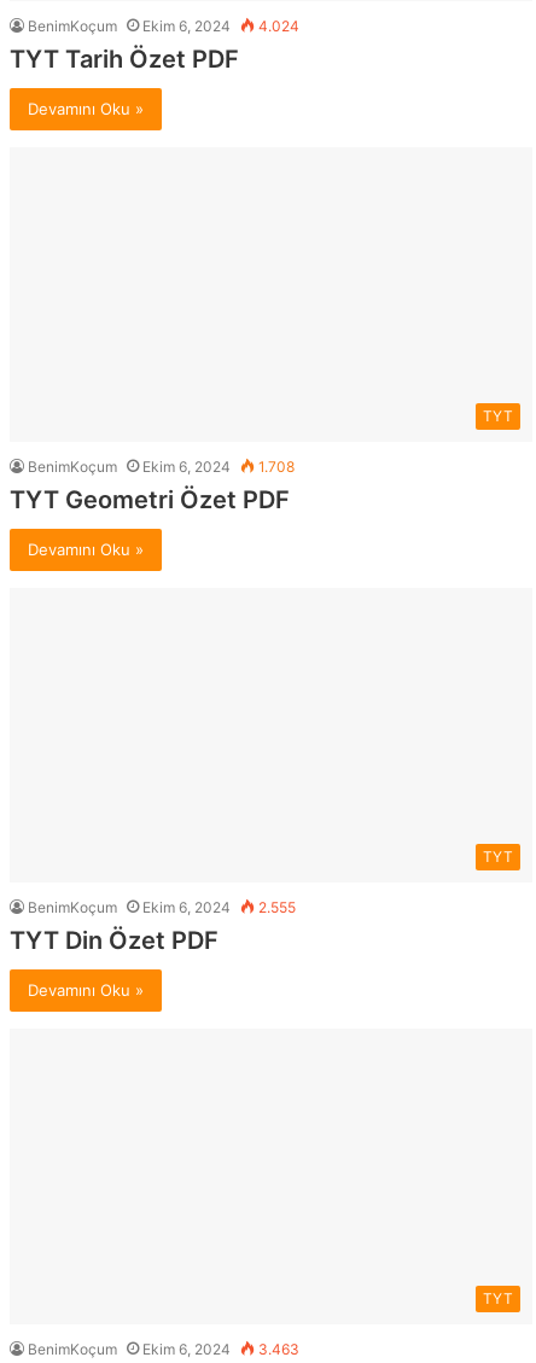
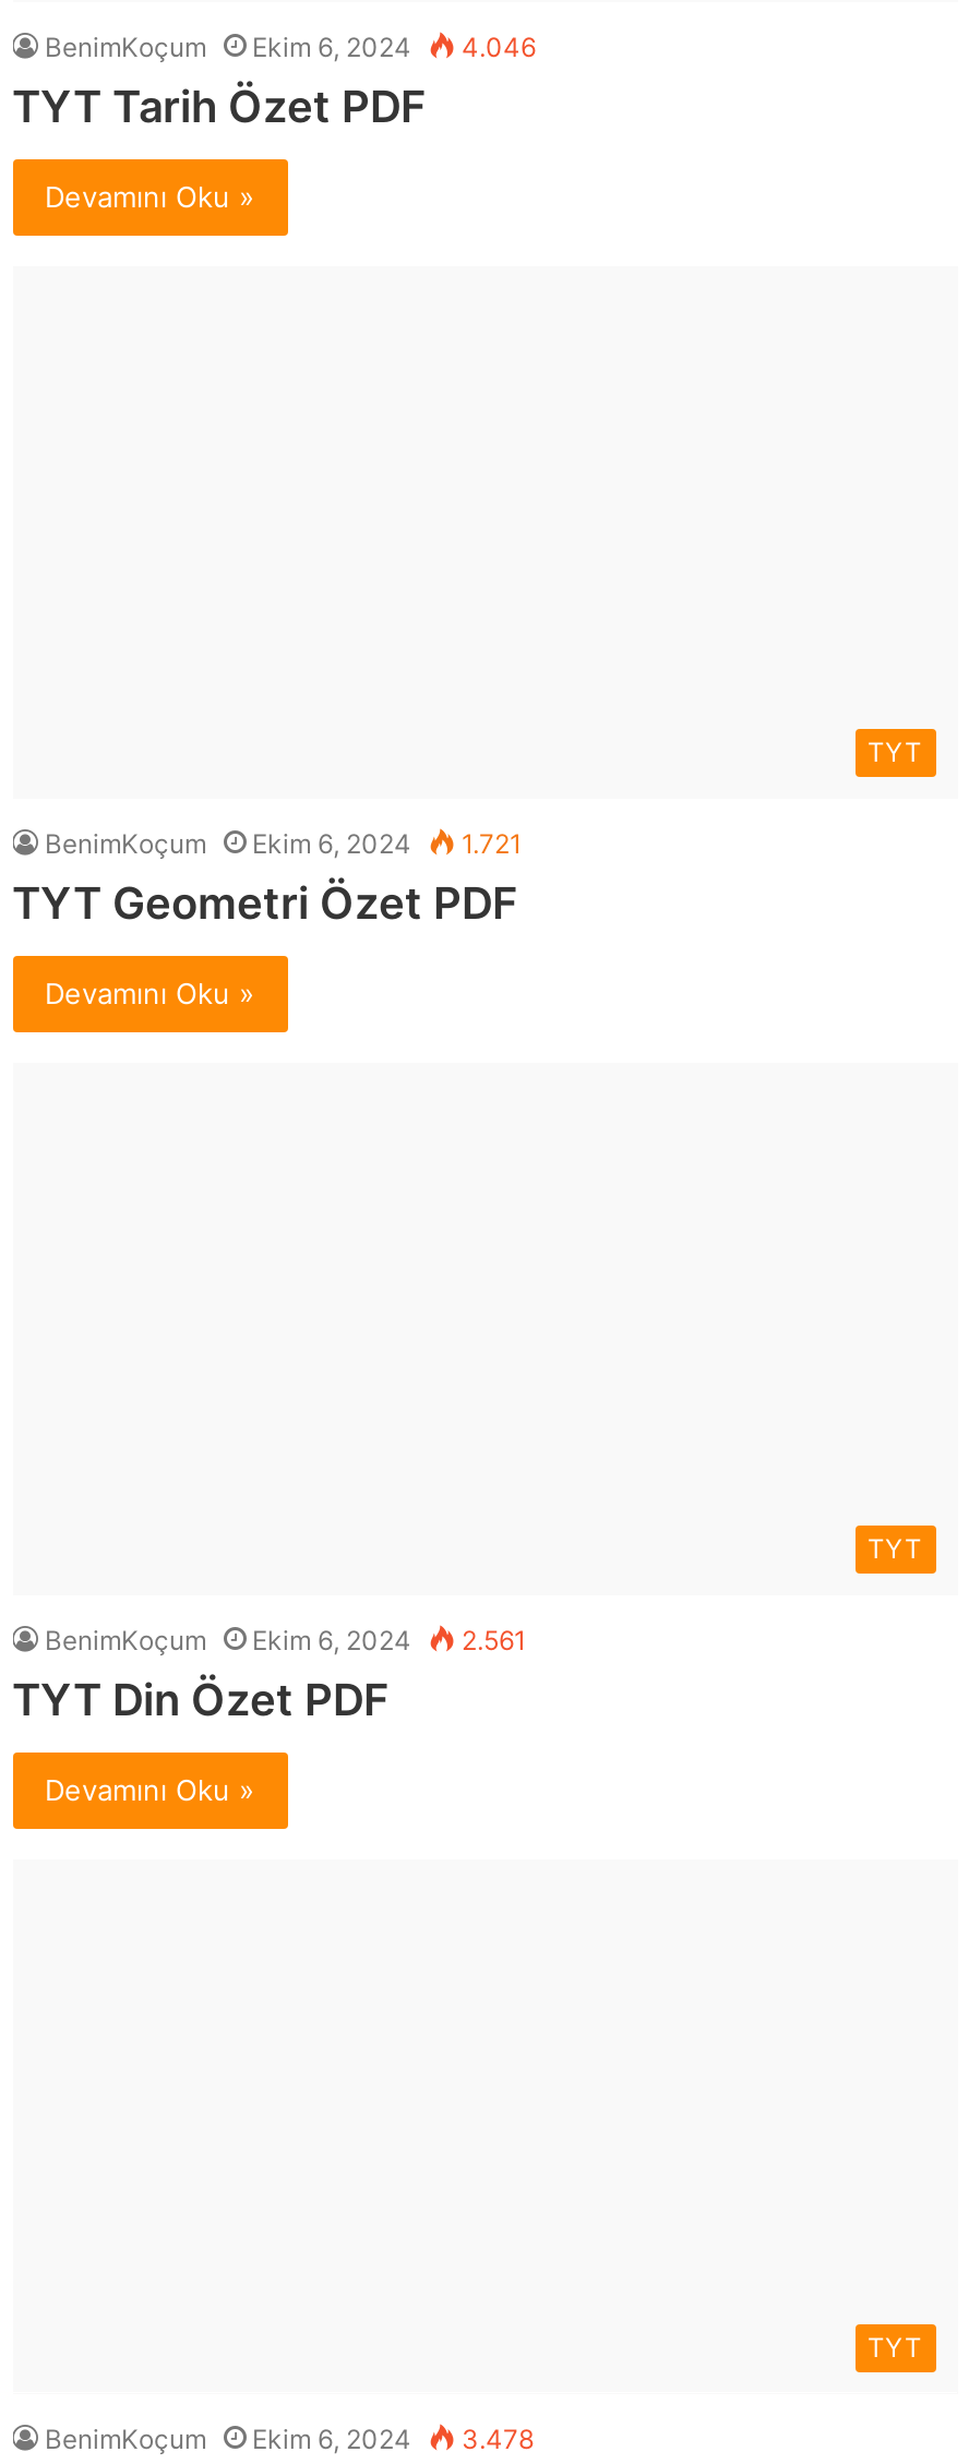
- BenimKoçum Ekim 6, 2024 4.024
+ BenimKoçum Ekim 6, 2024 4.046

- BenimKoçum Ekim 6, 2024 1.708
+ BenimKoçum Ekim 6, 2024 1.721

- BenimKoçum Ekim 6, 2024 2.555
+ BenimKoçum Ekim 6, 2024 2.561

- BenimKoçum Ekim 6, 2024 3.463
+ BenimKoçum Ekim 6, 2024 3.478
